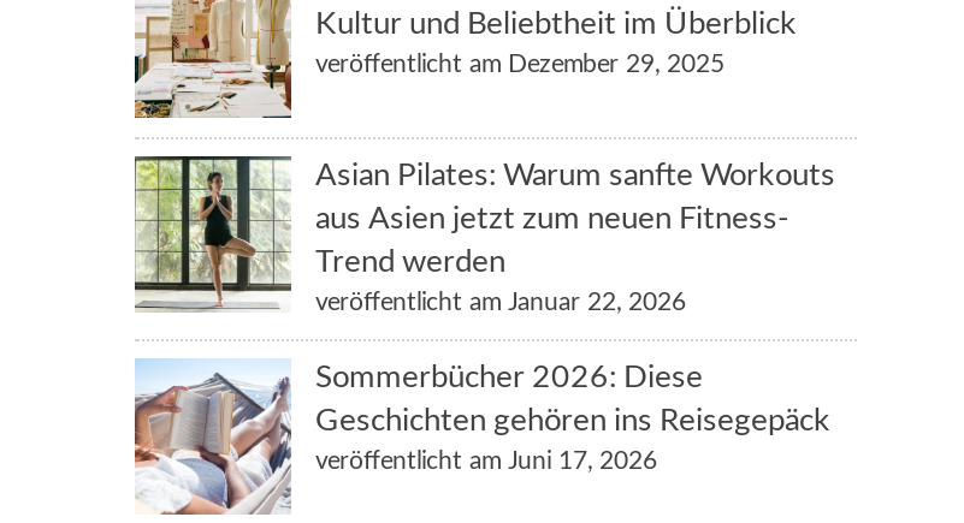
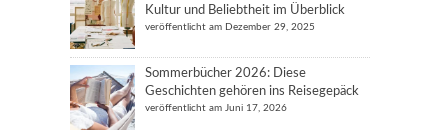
- [image]
- Asian Pilates: Warum sanfte Workouts
- aus Asien jetzt zum neuen Fitness-
- Trend werden
- veröffentlicht am Januar 22, 2026
